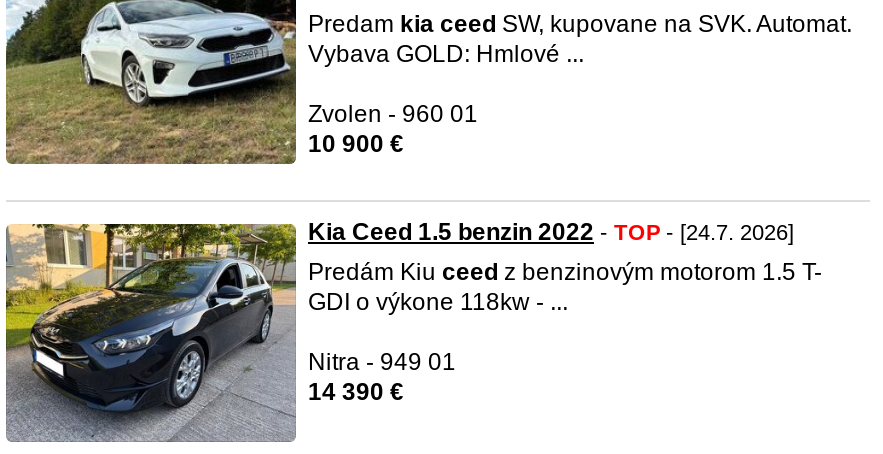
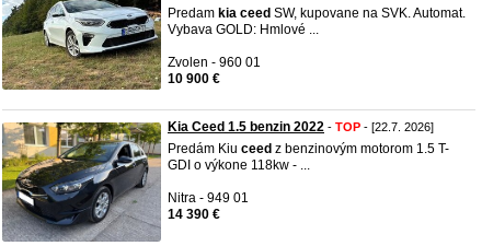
- Kia Ceed 1.5 benzin 2022 - TOP - [24.7. 2026]
+ Kia Ceed 1.5 benzin 2022 - TOP - [22.7. 2026]
